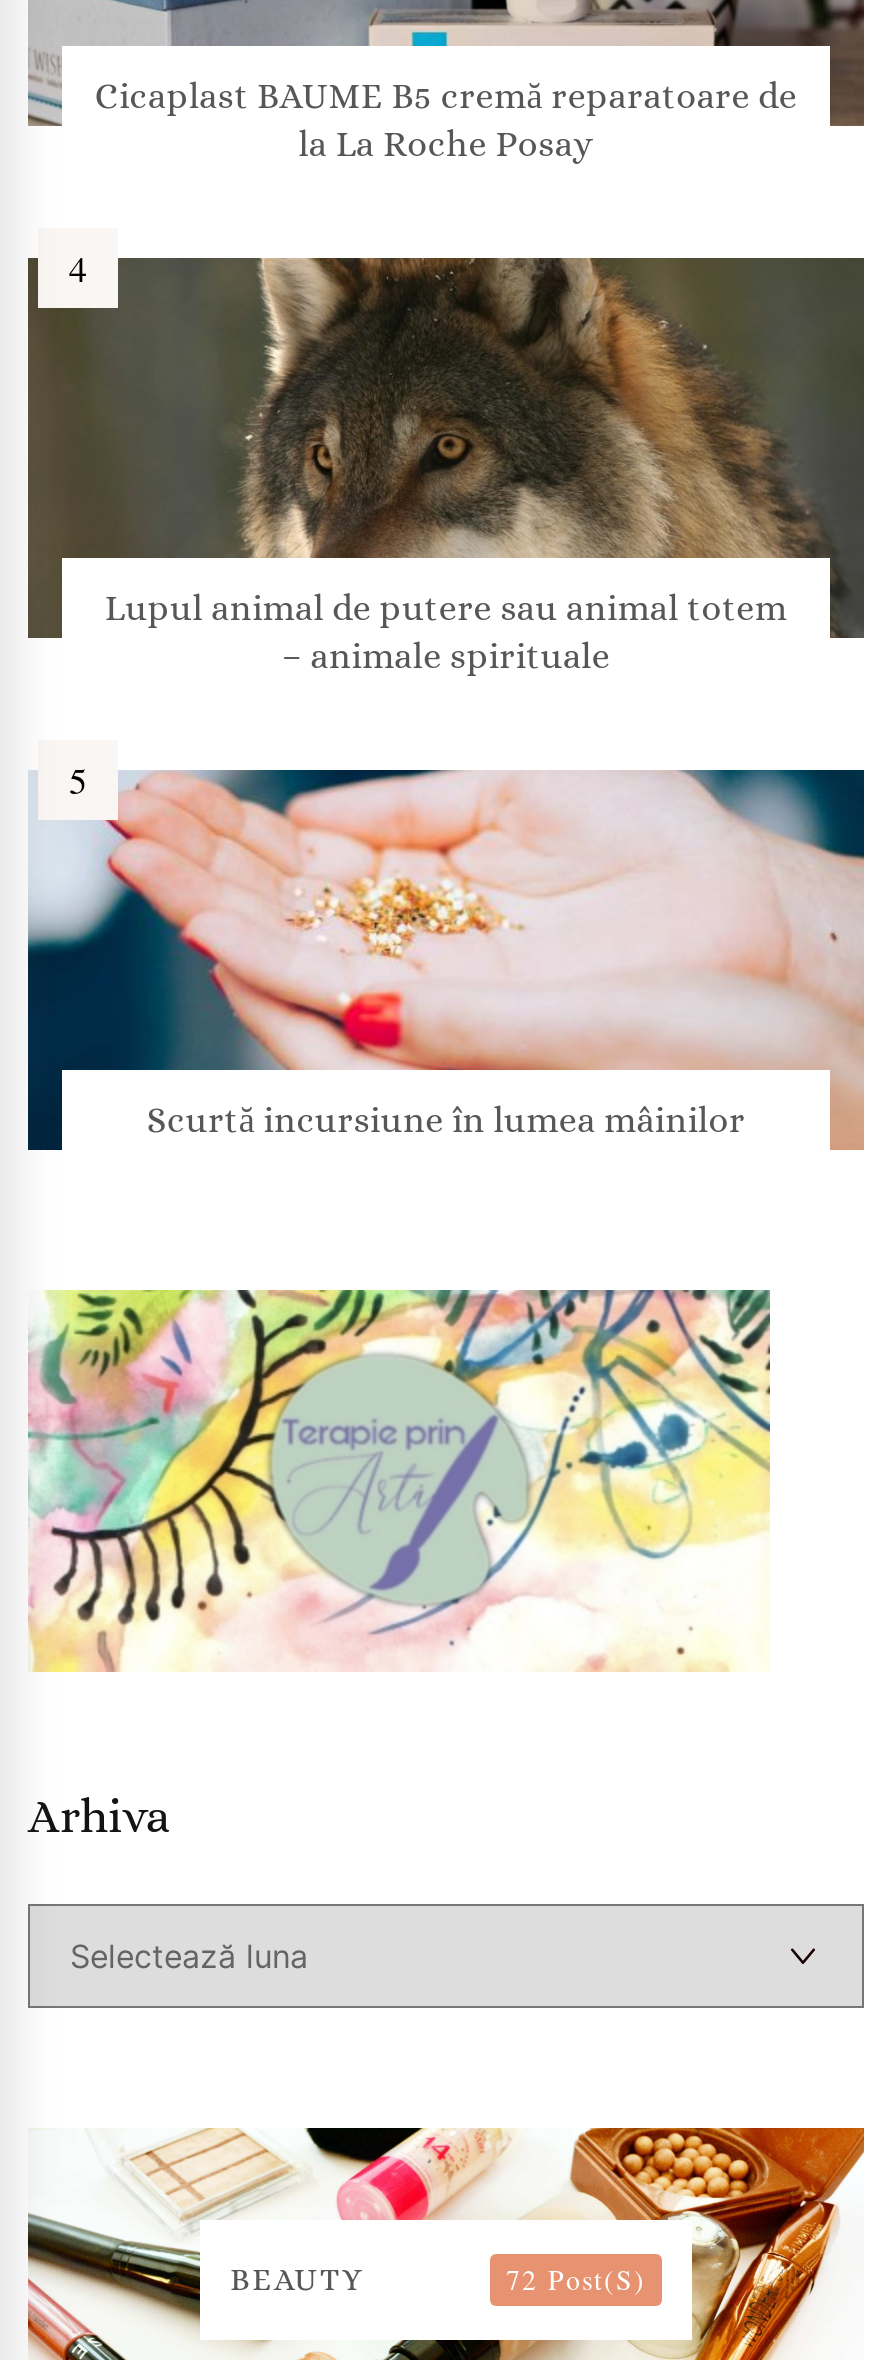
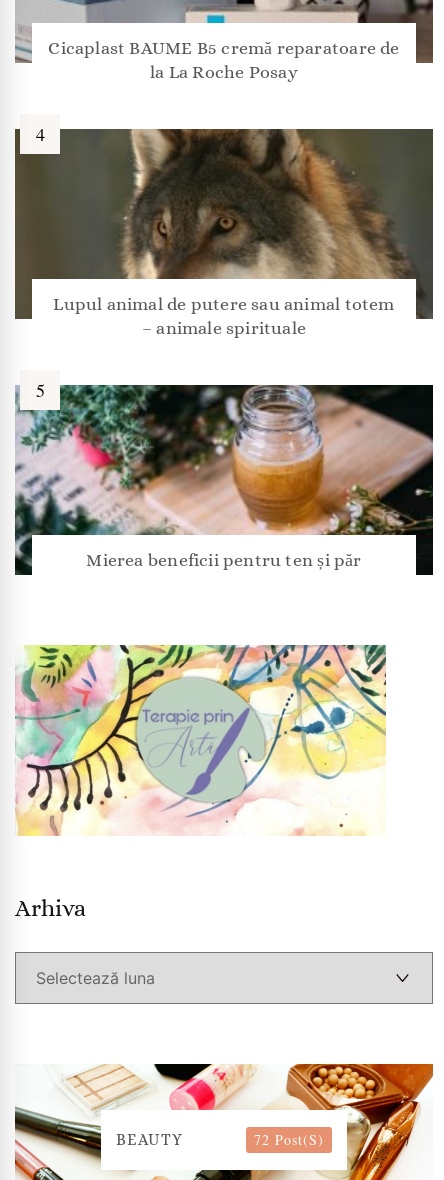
- [image]
- Scurtă incursiune în lumea mâinilor
+ [image]
+ Mierea beneficii pentru ten și păr
